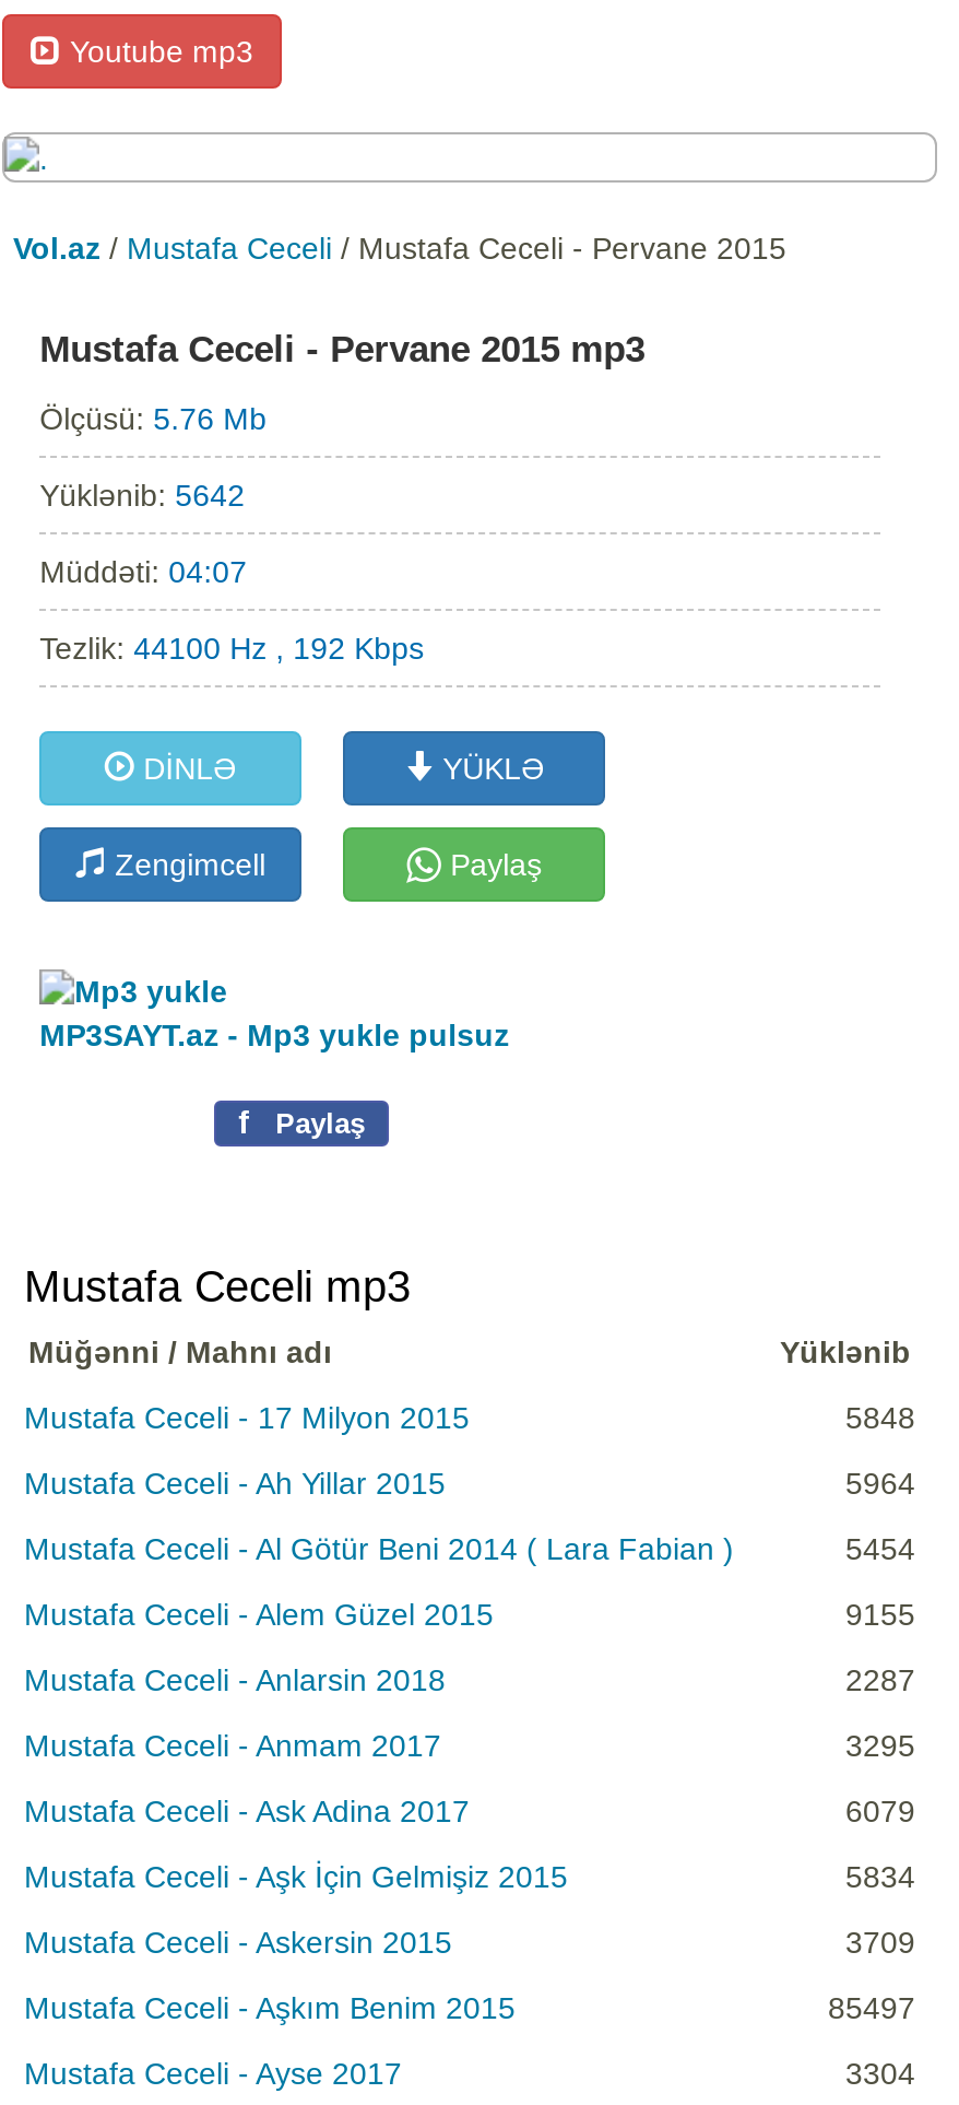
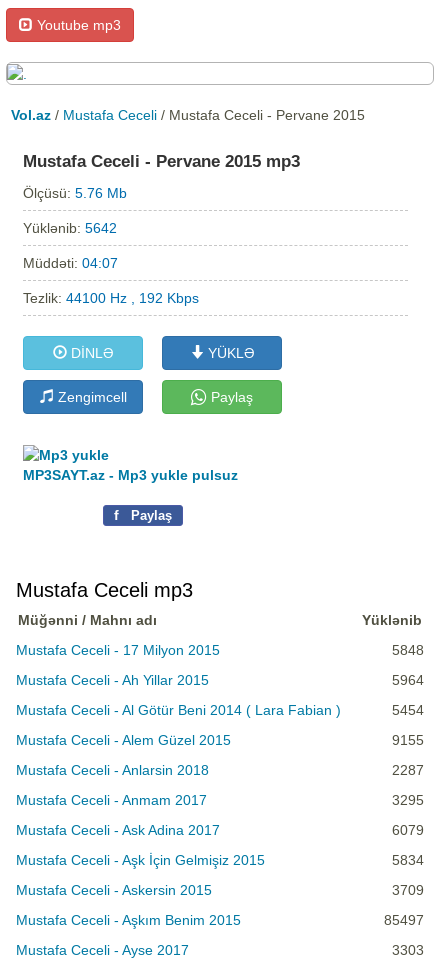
- 3304
+ 3303
